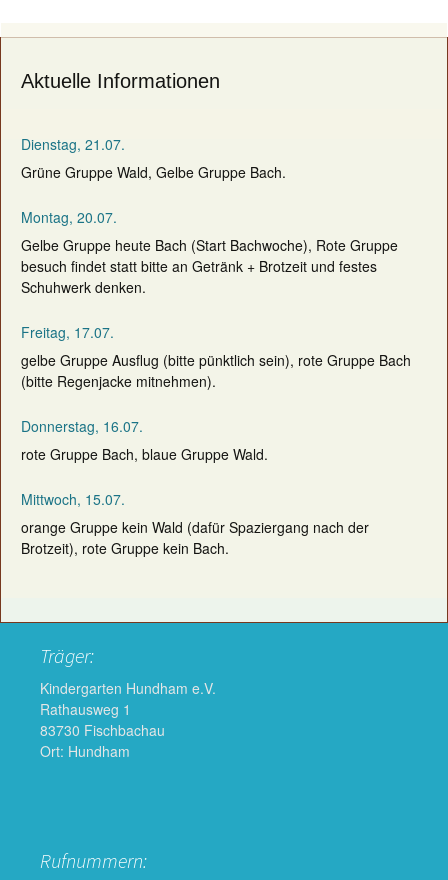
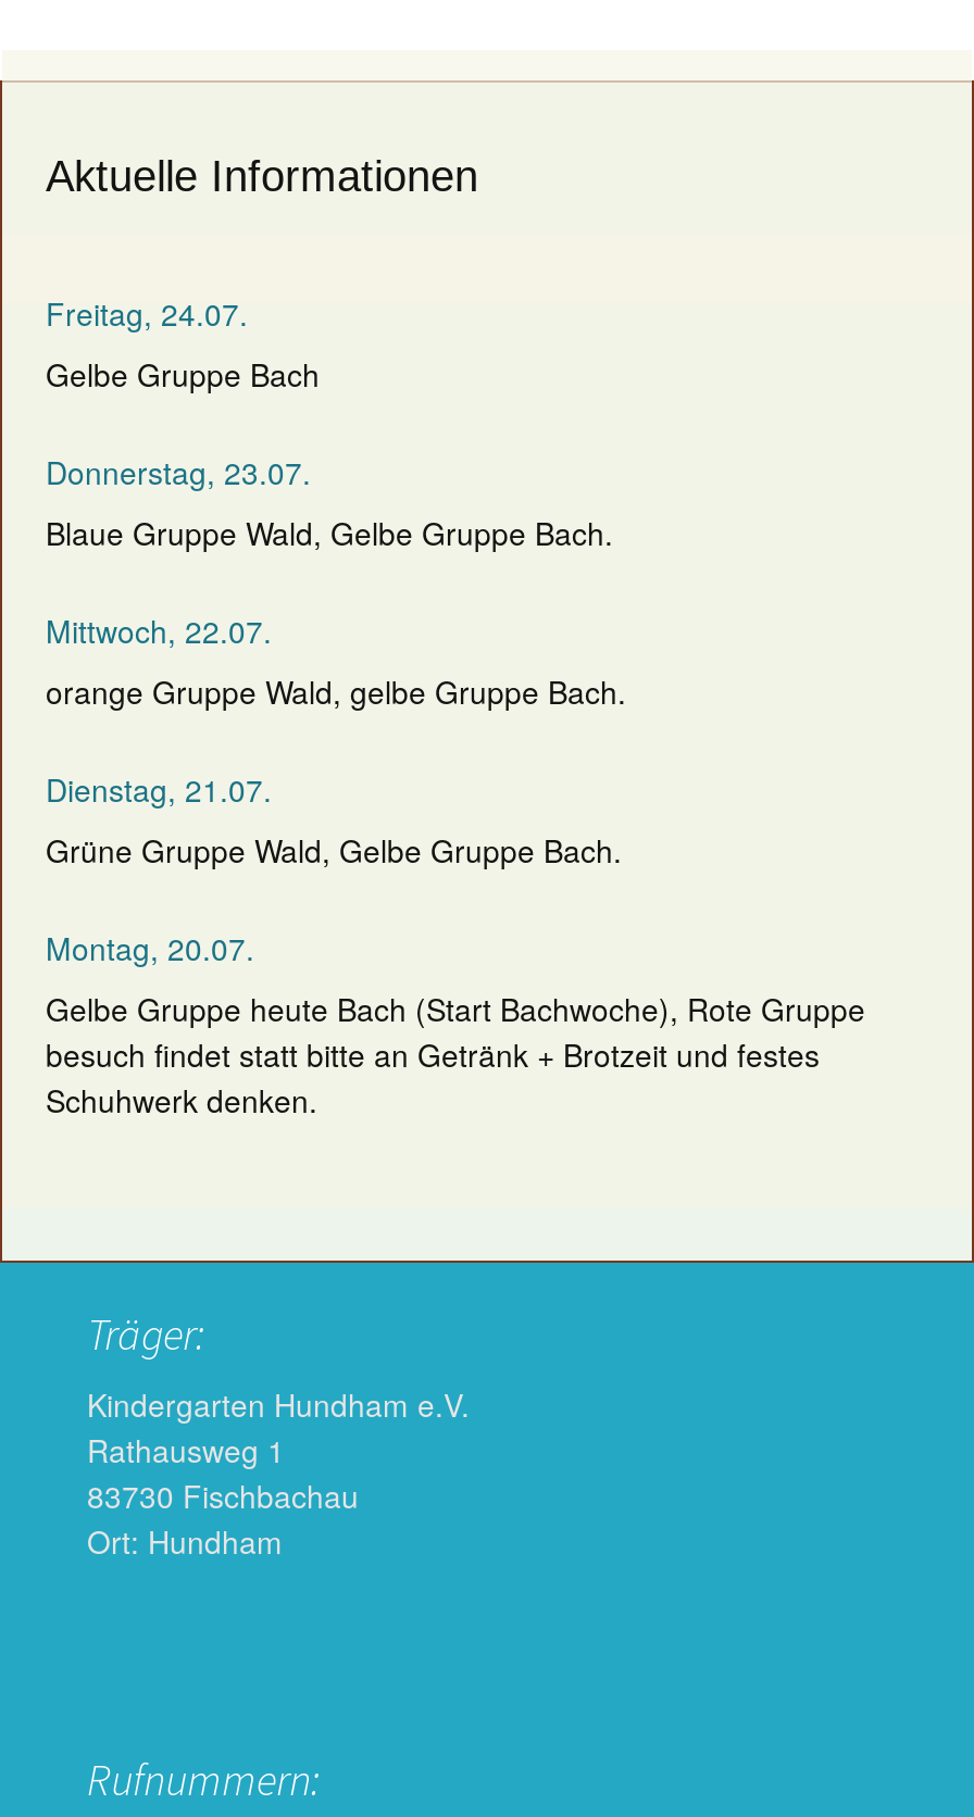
+ Freitag, 24.07.
+ Gelbe Gruppe Bach
+ Donnerstag, 23.07.
+ Blaue Gruppe Wald, Gelbe Gruppe Bach.
+ Mittwoch, 22.07.
+ orange Gruppe Wald, gelbe Gruppe Bach.

moved down: Dienstag, 21.07. | Grüne Gruppe Wald, Gelbe Gruppe Bach. | Montag, 20.07. | Gelbe Gruppe heute Bach (Start Bachwoche), Rote Gruppe | besuch findet statt bitte an Getränk + Brotzeit und festes | Schuhwerk denken.

- Freitag, 17.07.
- gelbe Gruppe Ausflug (bitte pünktlich sein), rote Gruppe Bach
- (bitte Regenjacke mitnehmen).
- Donnerstag, 16.07.
- rote Gruppe Bach, blaue Gruppe Wald.
- Mittwoch, 15.07.
- orange Gruppe kein Wald (dafür Spaziergang nach der
- Brotzeit), rote Gruppe kein Bach.
